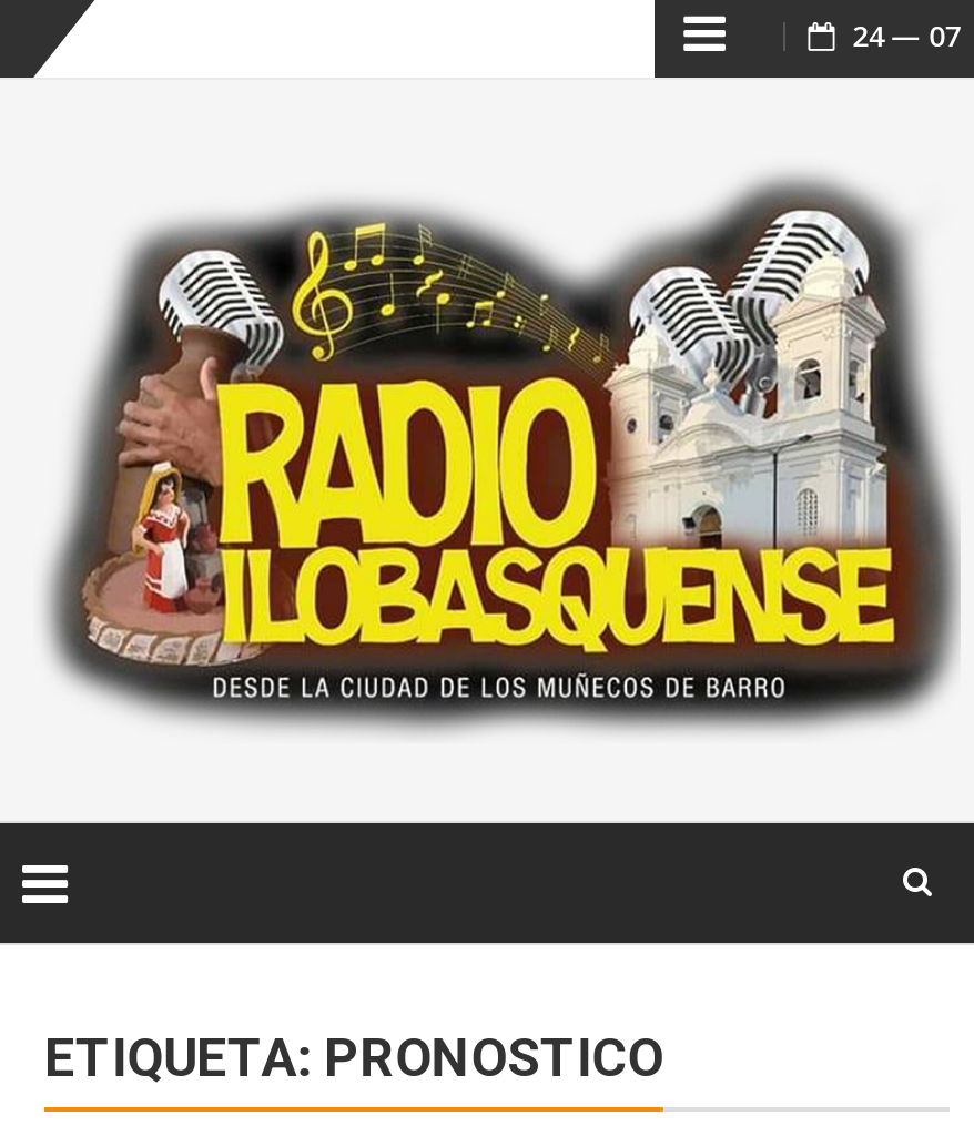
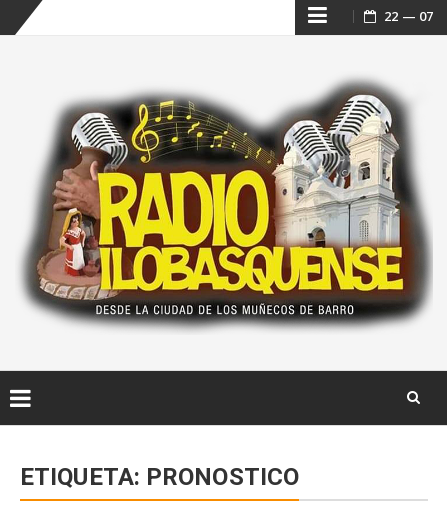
- 24 — 07
+ 22 — 07
